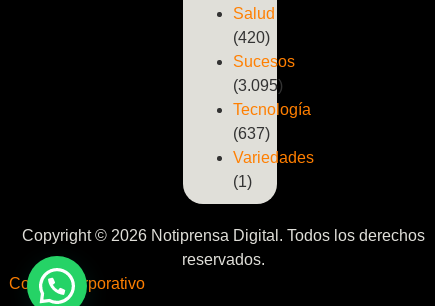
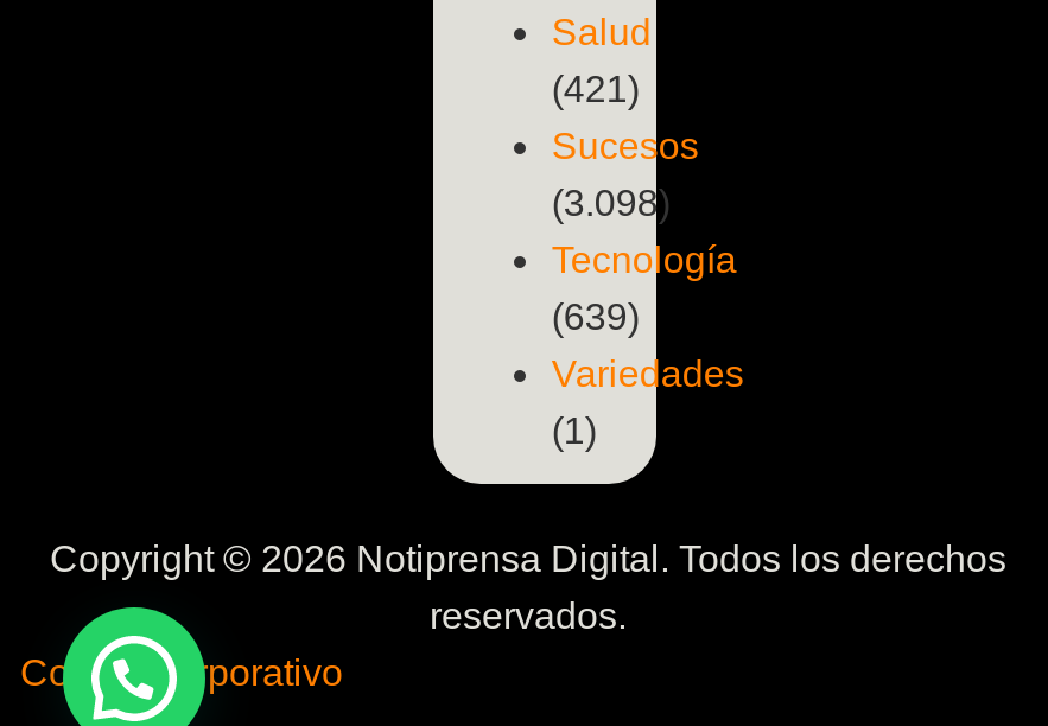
- (420)
+ (421)

- (3.095)
+ (3.098)

- (637)
+ (639)
